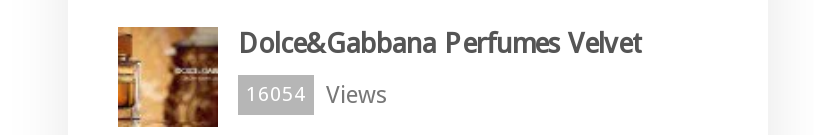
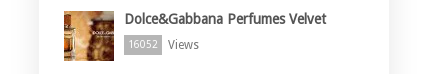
- 16054 Views
+ 16052 Views
